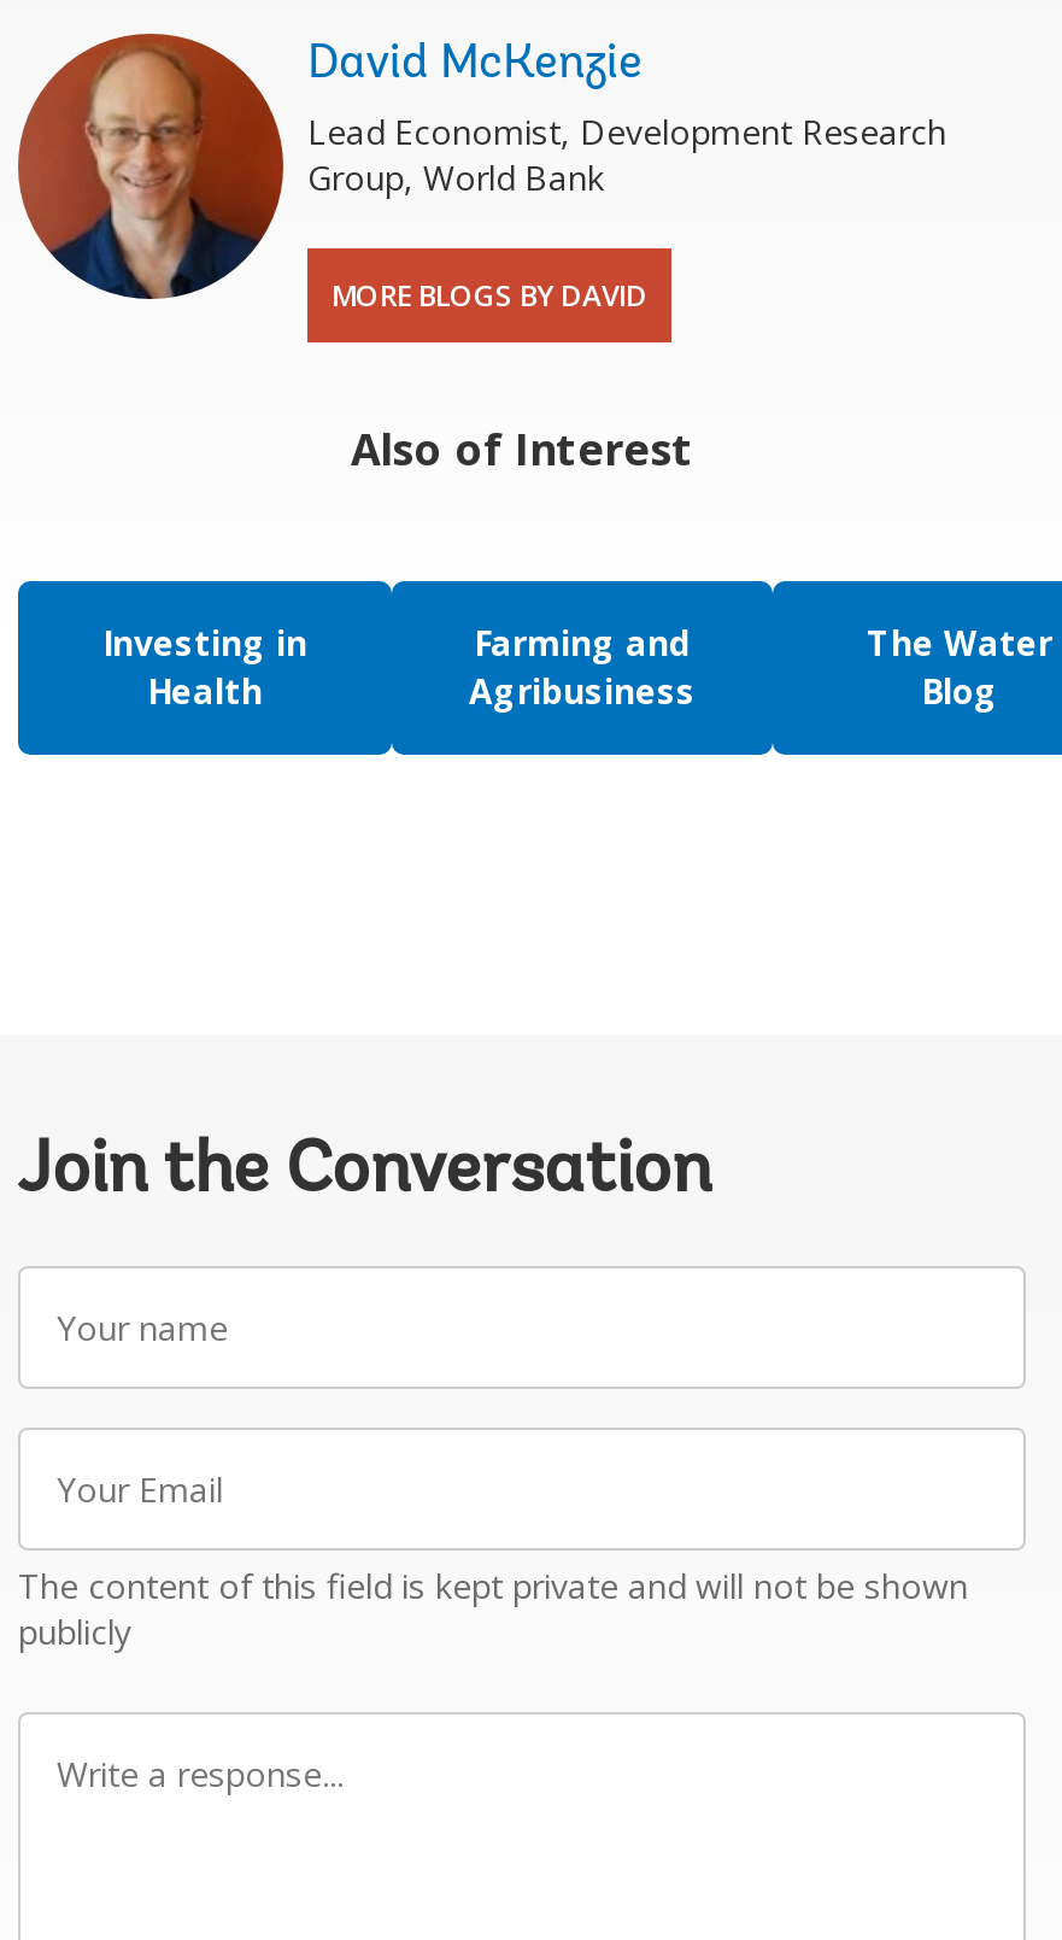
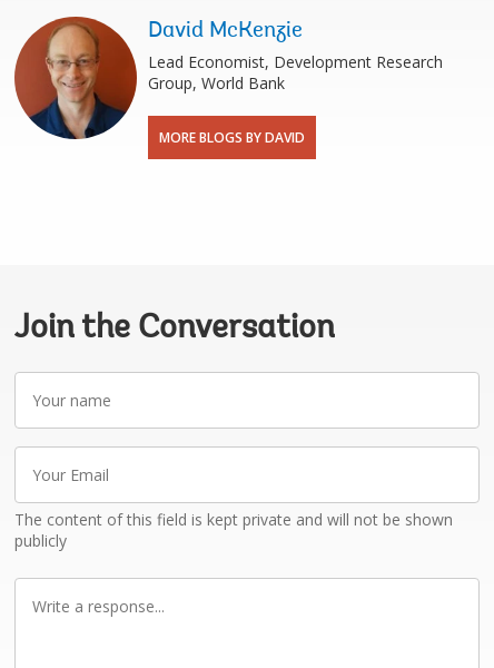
- [image]
- Also of Interest
- Investing in
- Health

- Farming and
- Agribusiness

- The Water
- Blog
